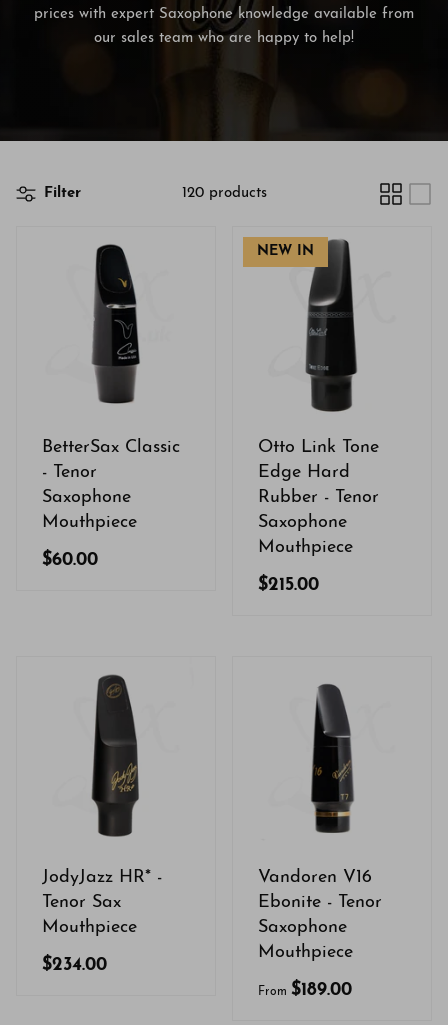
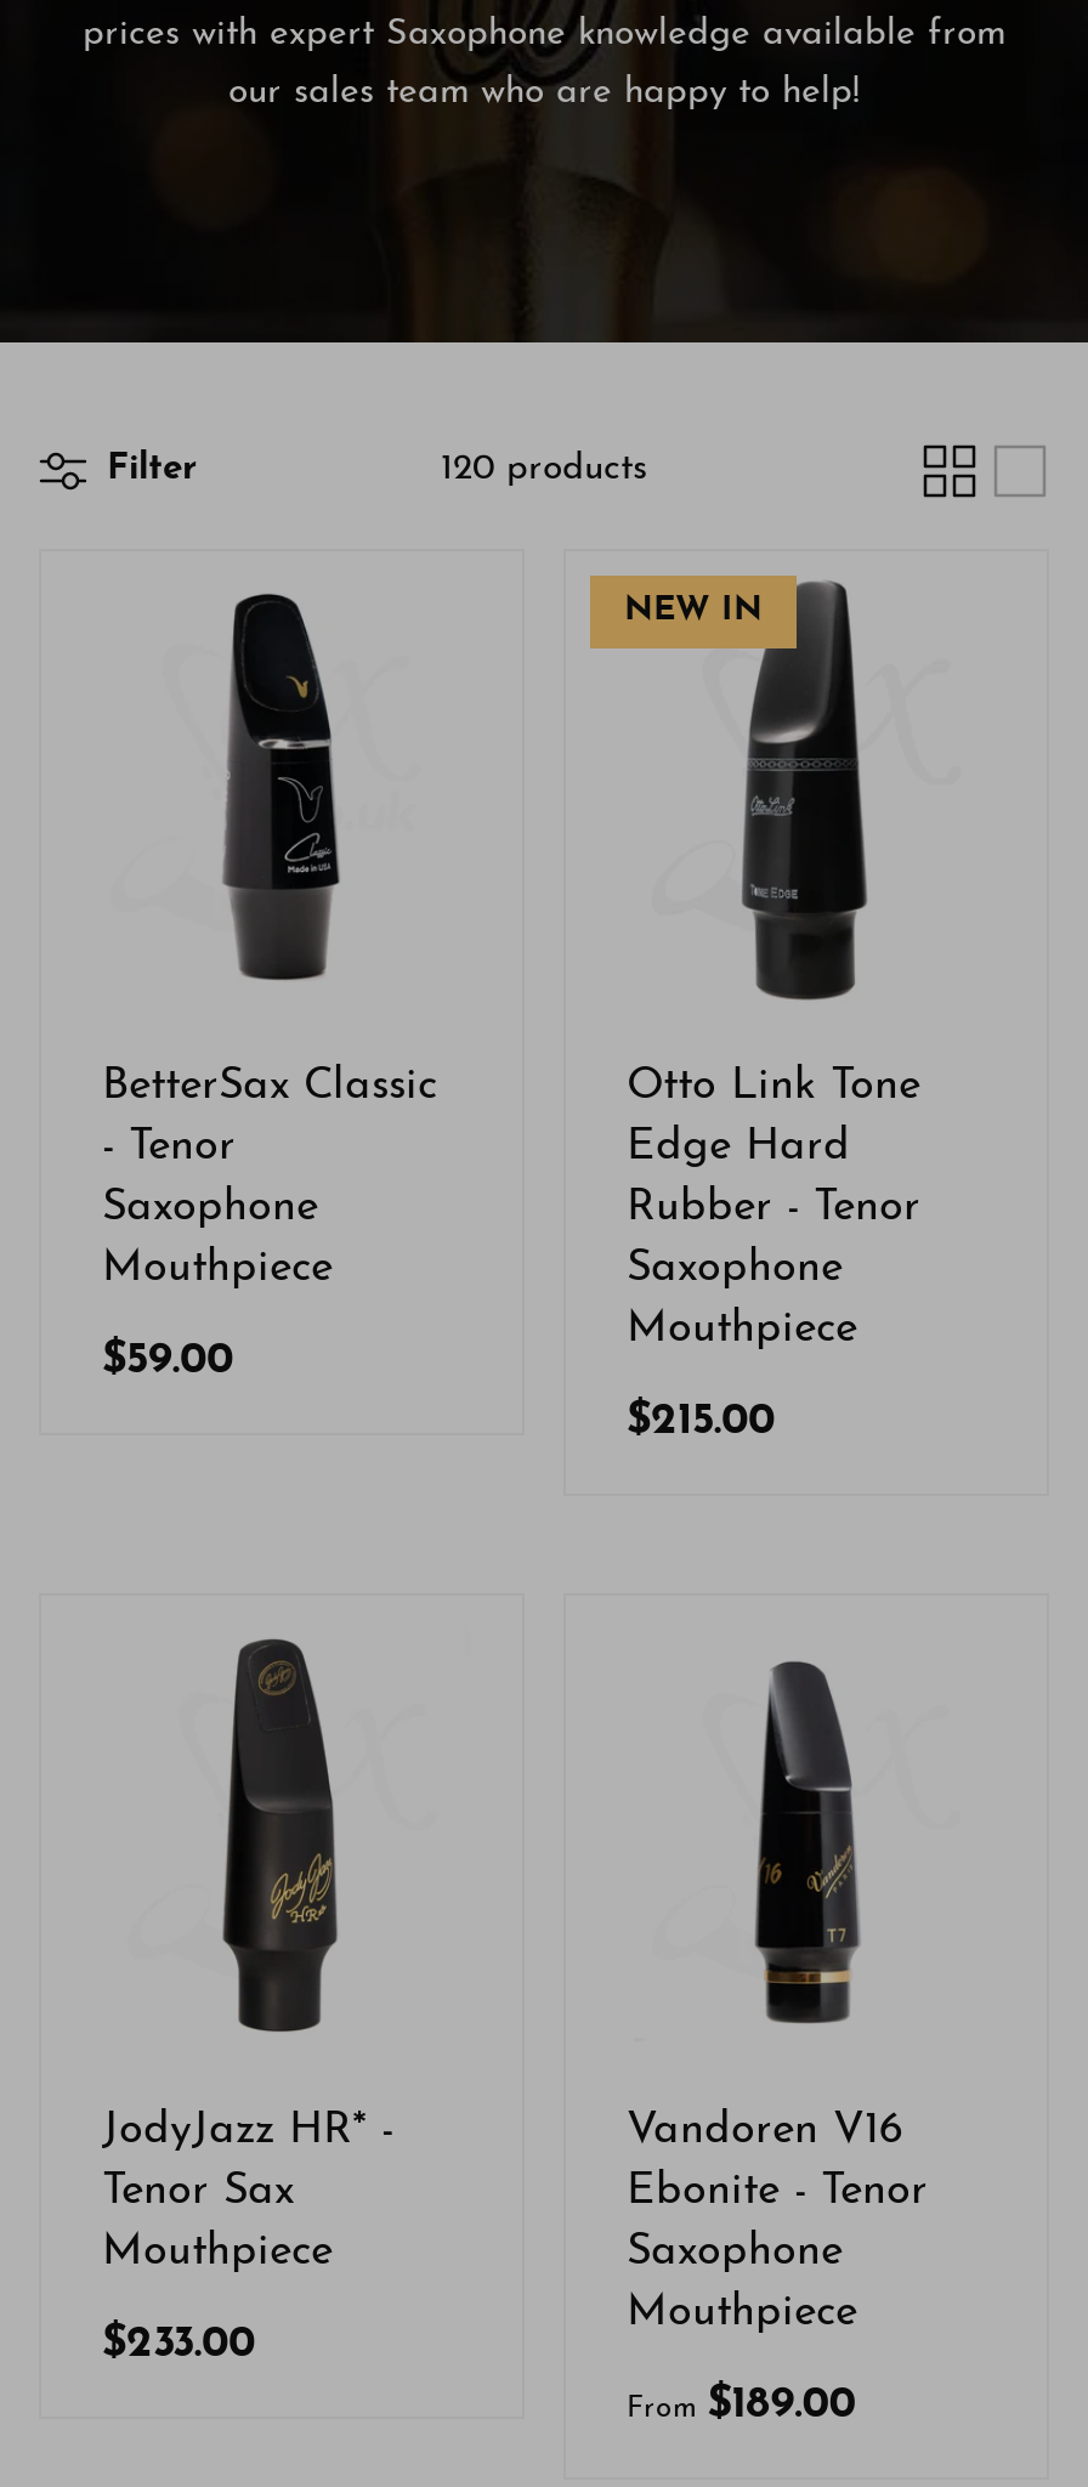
- $60.00
+ $59.00

- $234.00
+ $233.00
